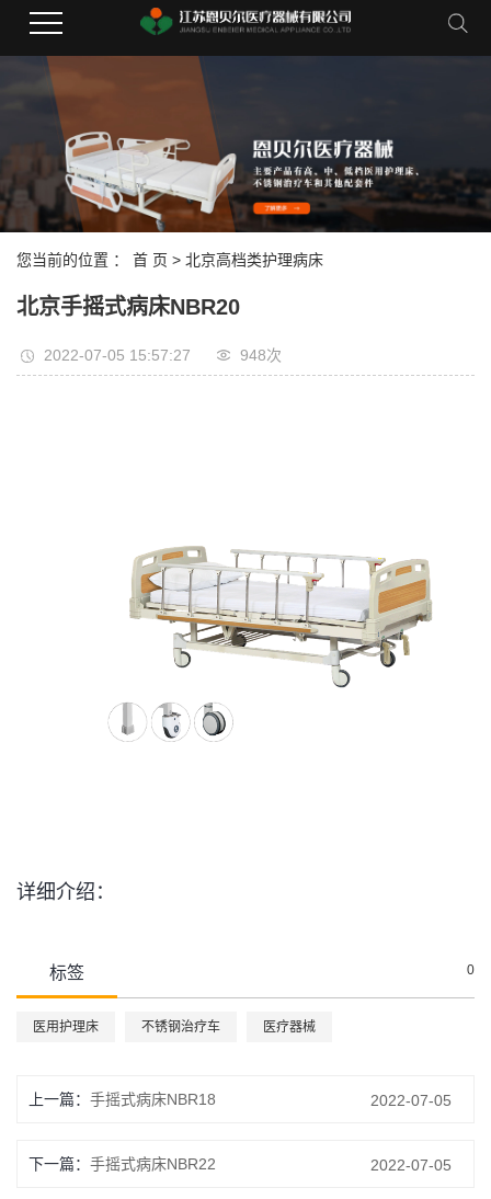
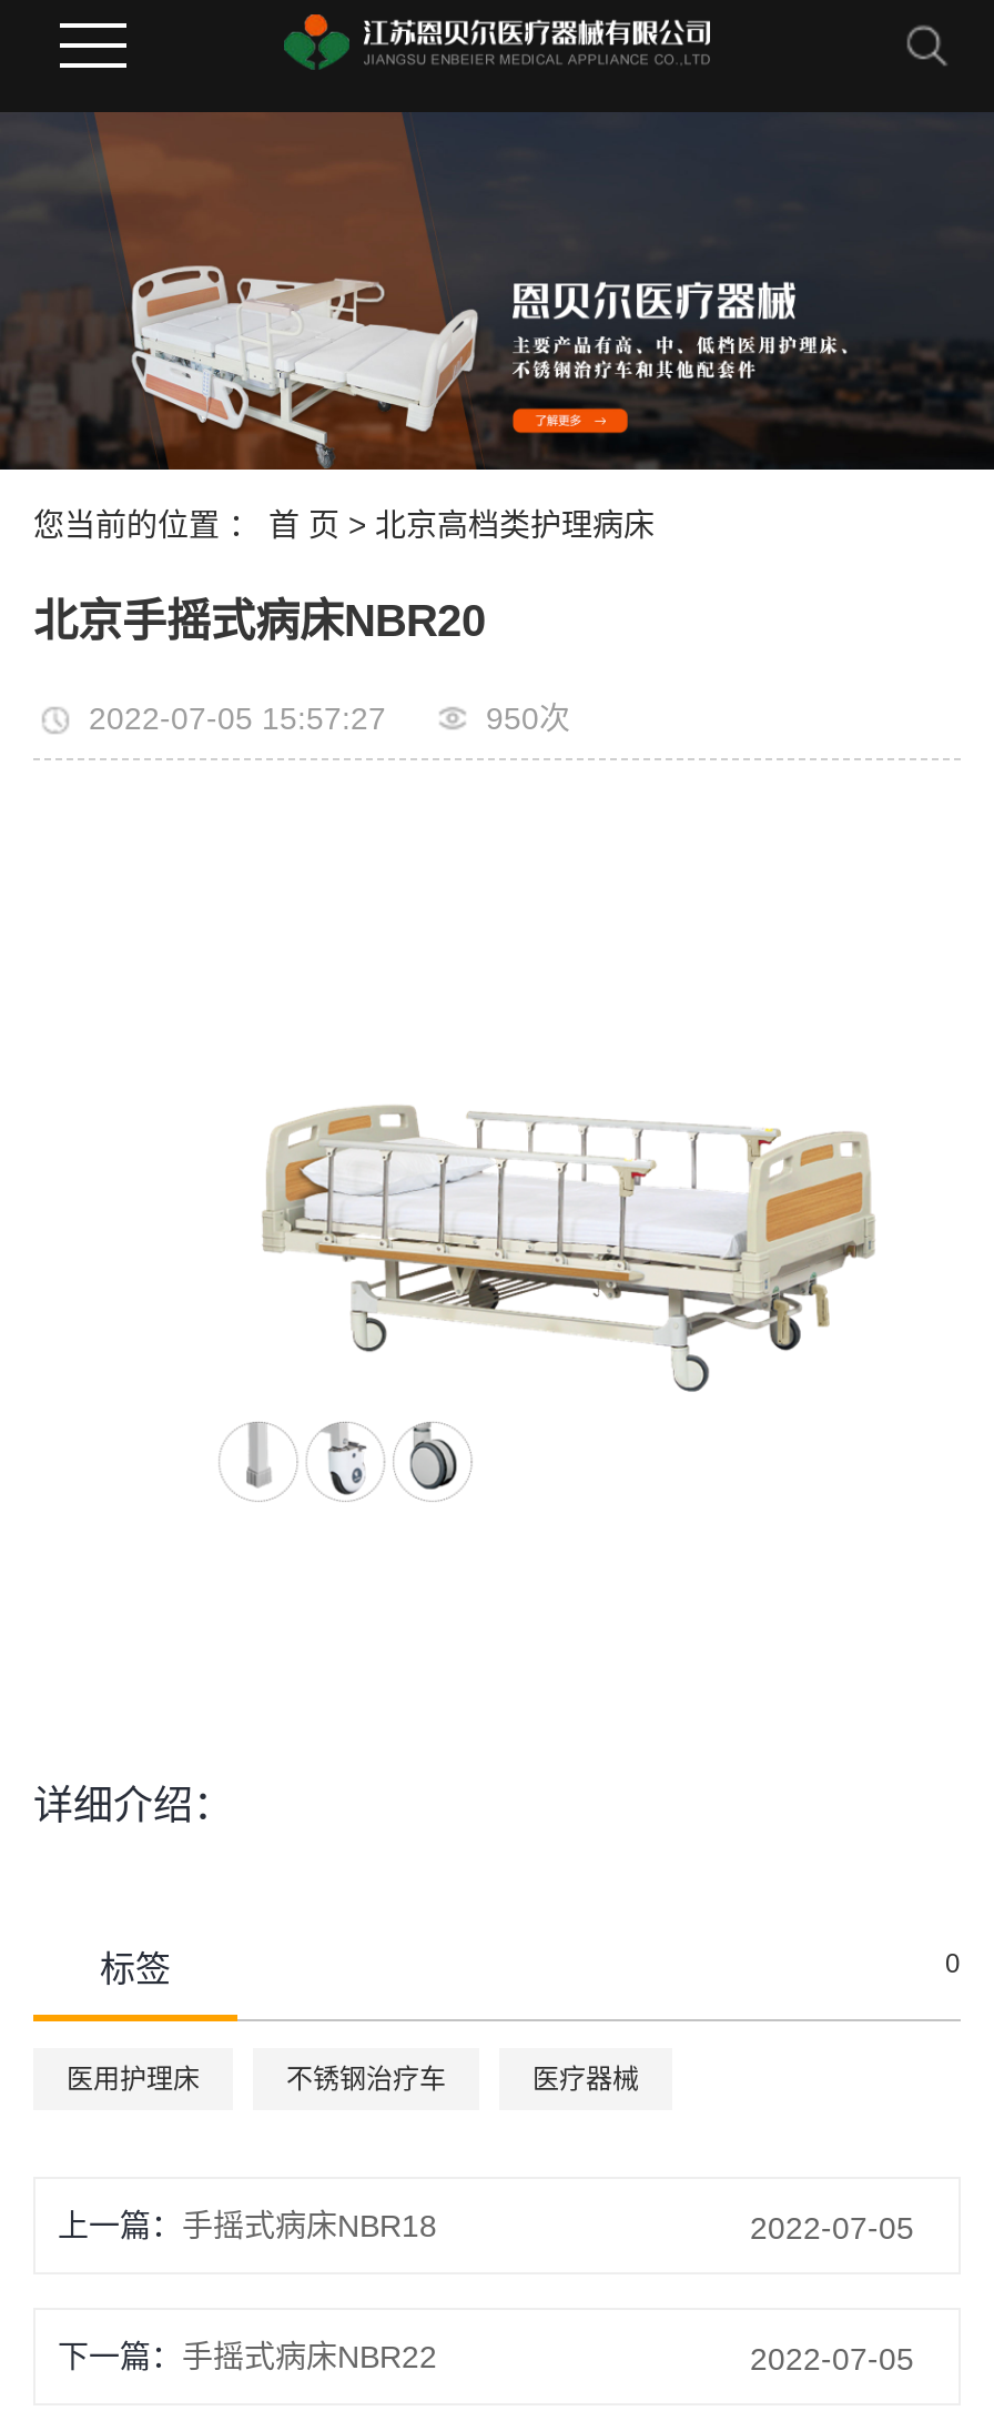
- 948次
+ 950次
